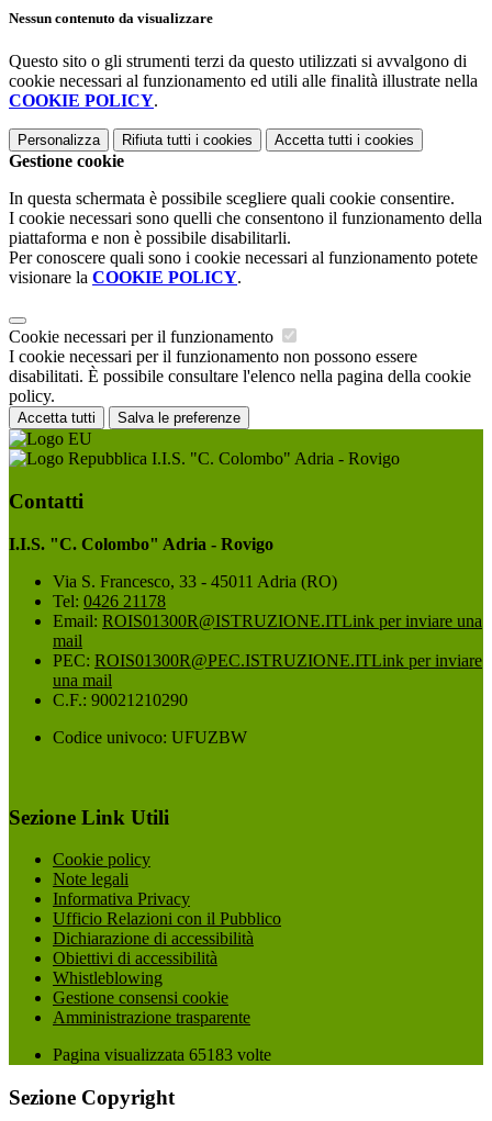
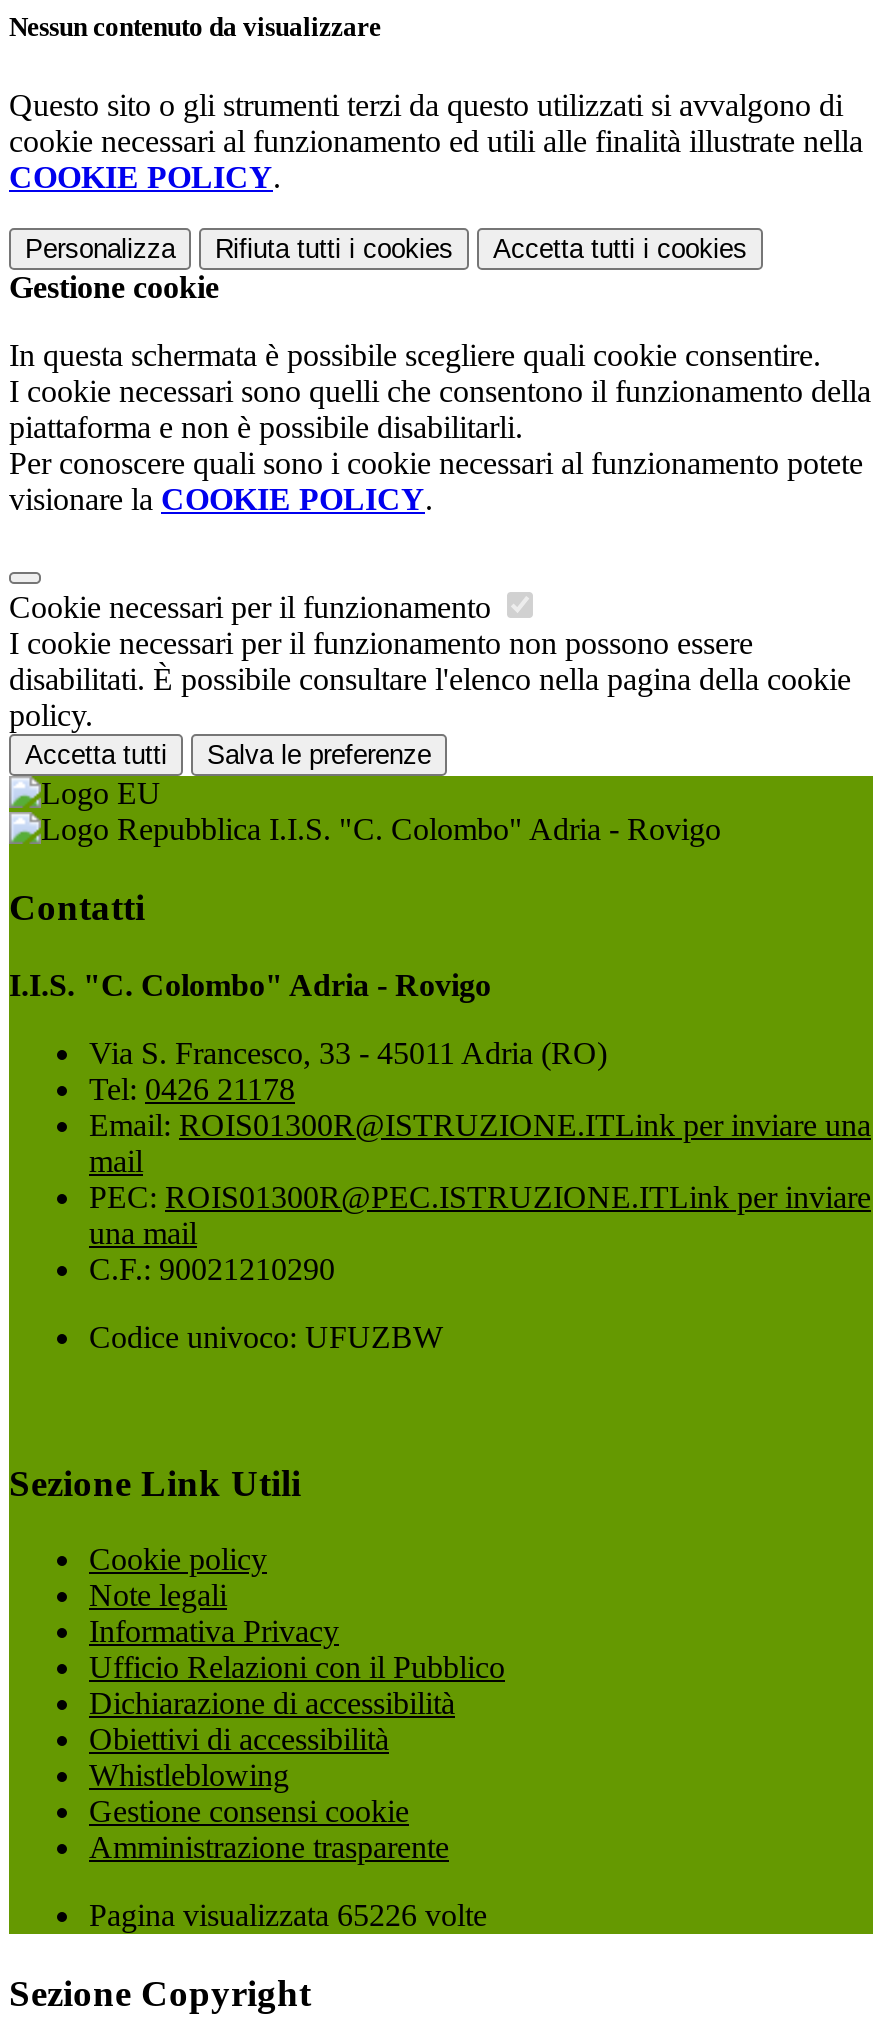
- Pagina visualizzata 65183 volte
+ Pagina visualizzata 65226 volte
